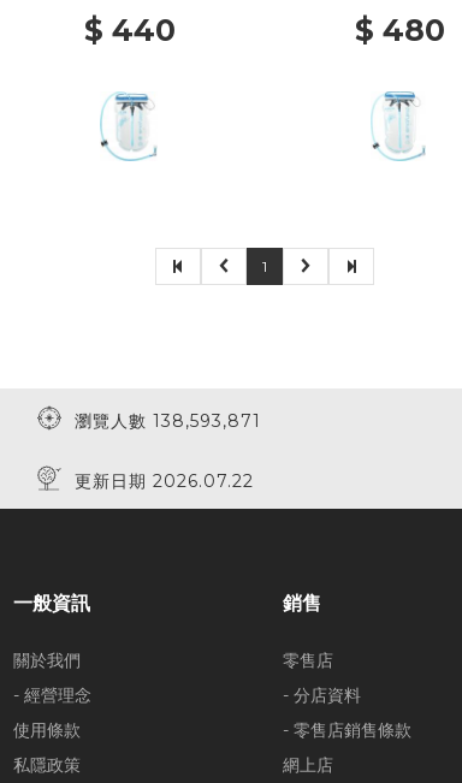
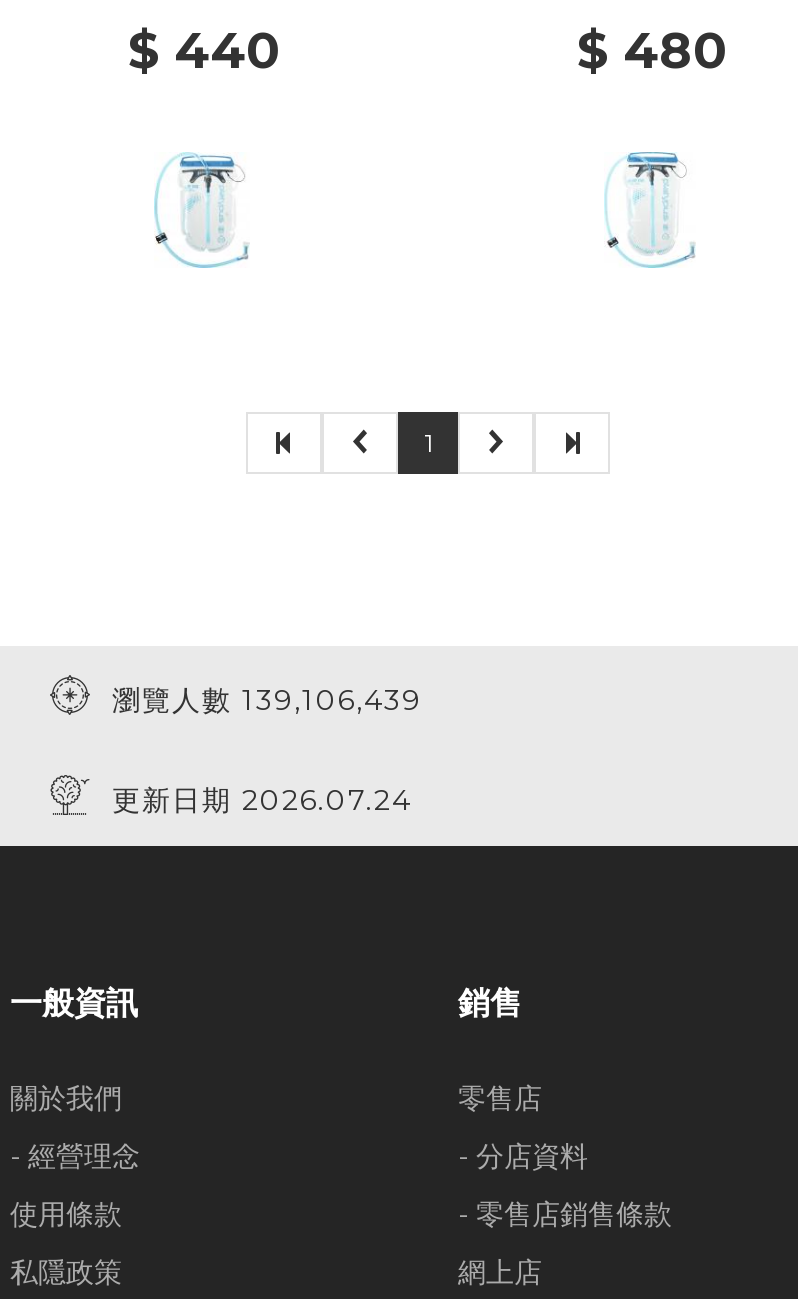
- 瀏覽人數 138,593,871
+ 瀏覽人數 139,106,439

- 更新日期 2026.07.22
+ 更新日期 2026.07.24
